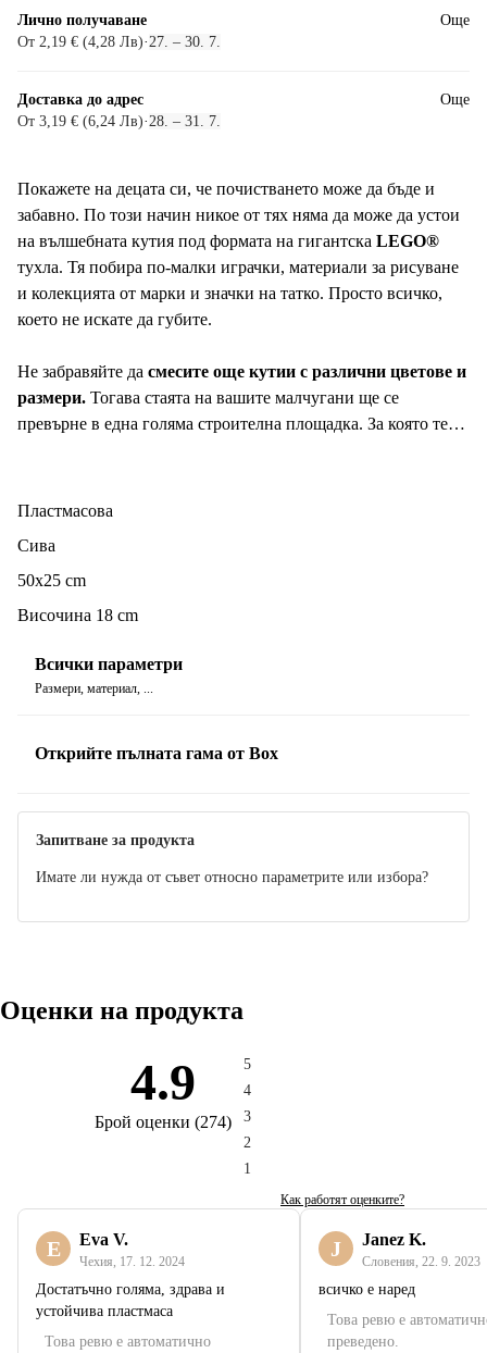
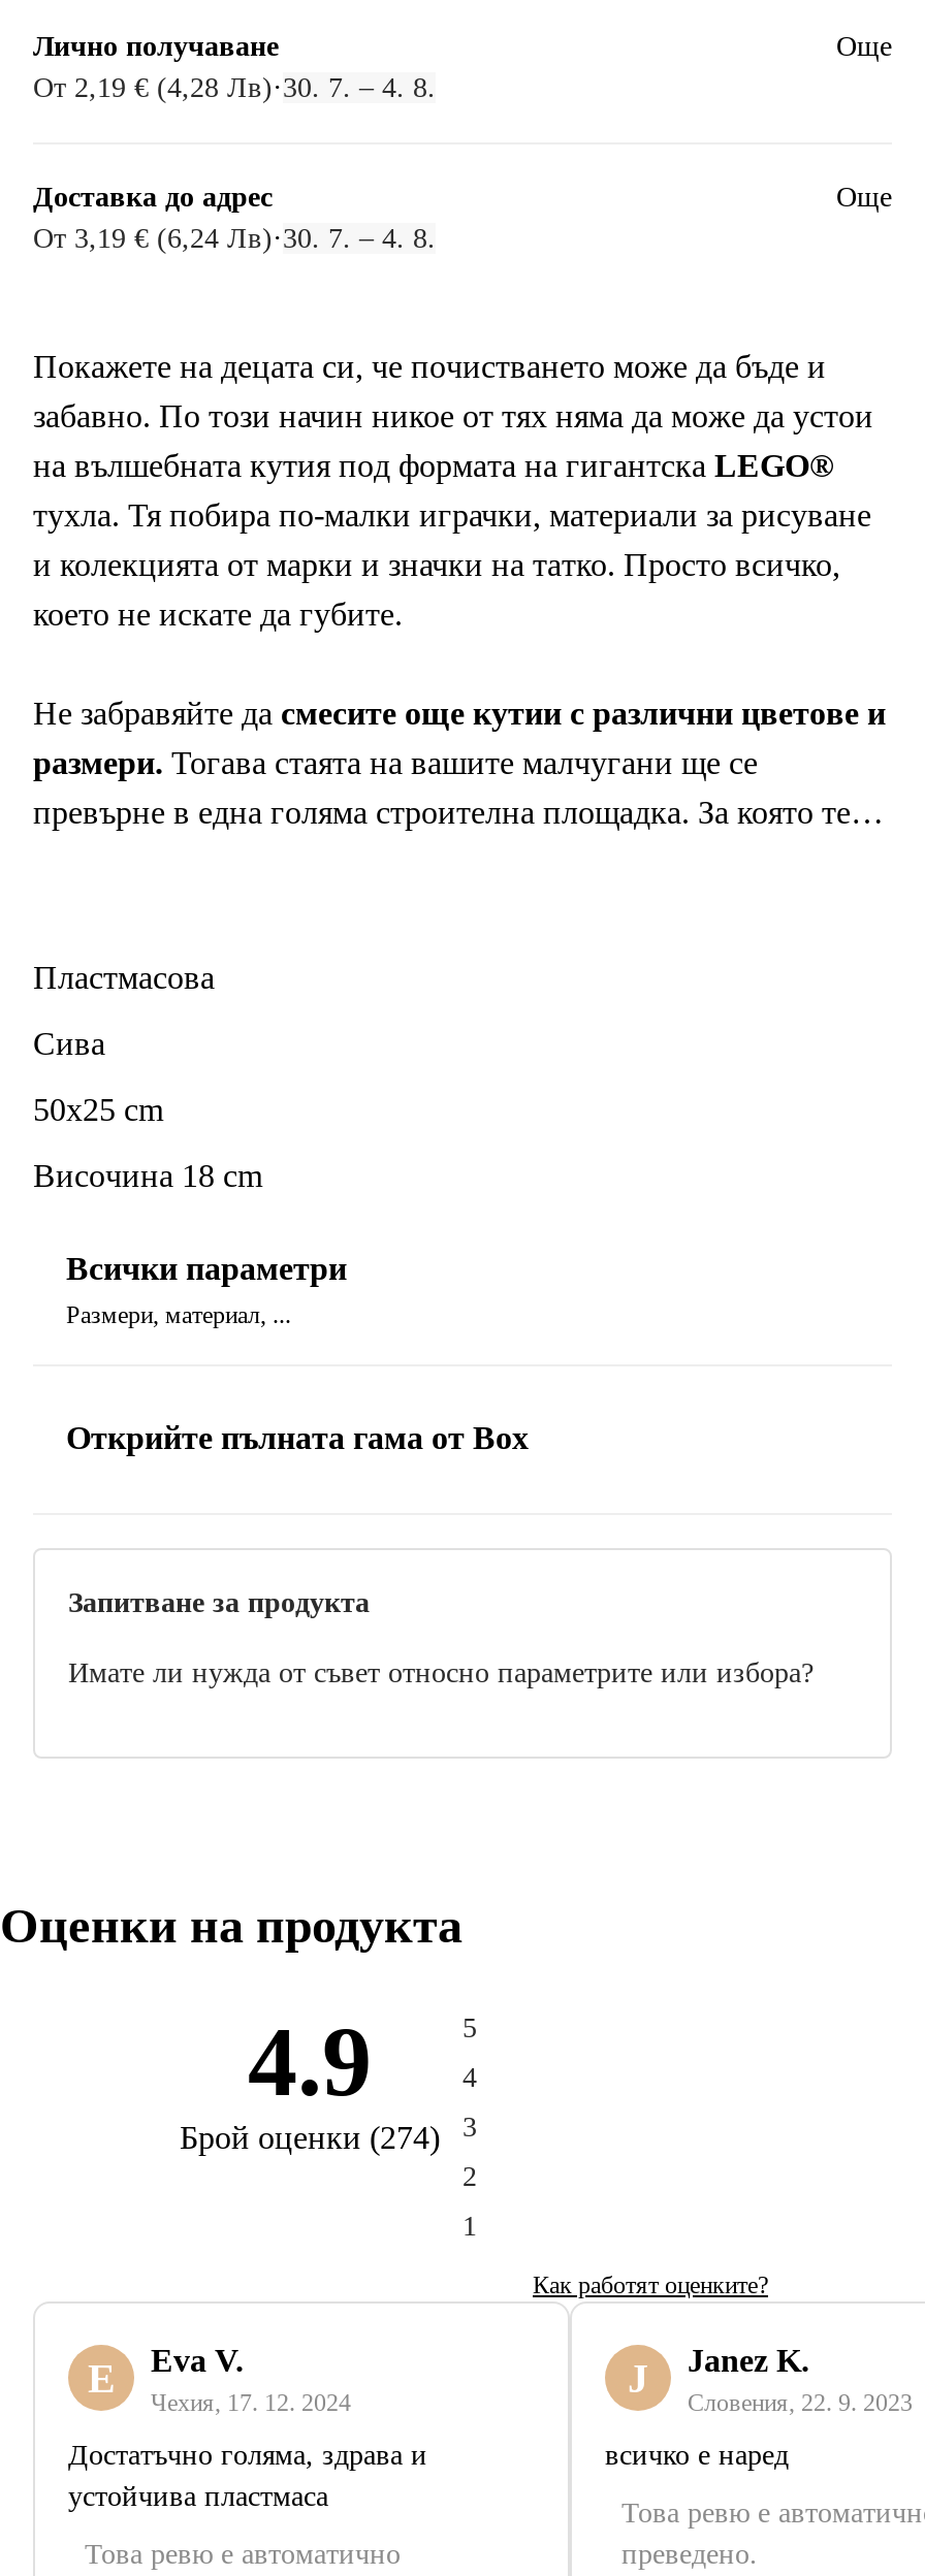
- От 2,19 € (4,28 Лв)·27. – 30. 7.
+ От 2,19 € (4,28 Лв)·30. 7. – 4. 8.

- От 3,19 € (6,24 Лв)·28. – 31. 7.
+ От 3,19 € (6,24 Лв)·30. 7. – 4. 8.
